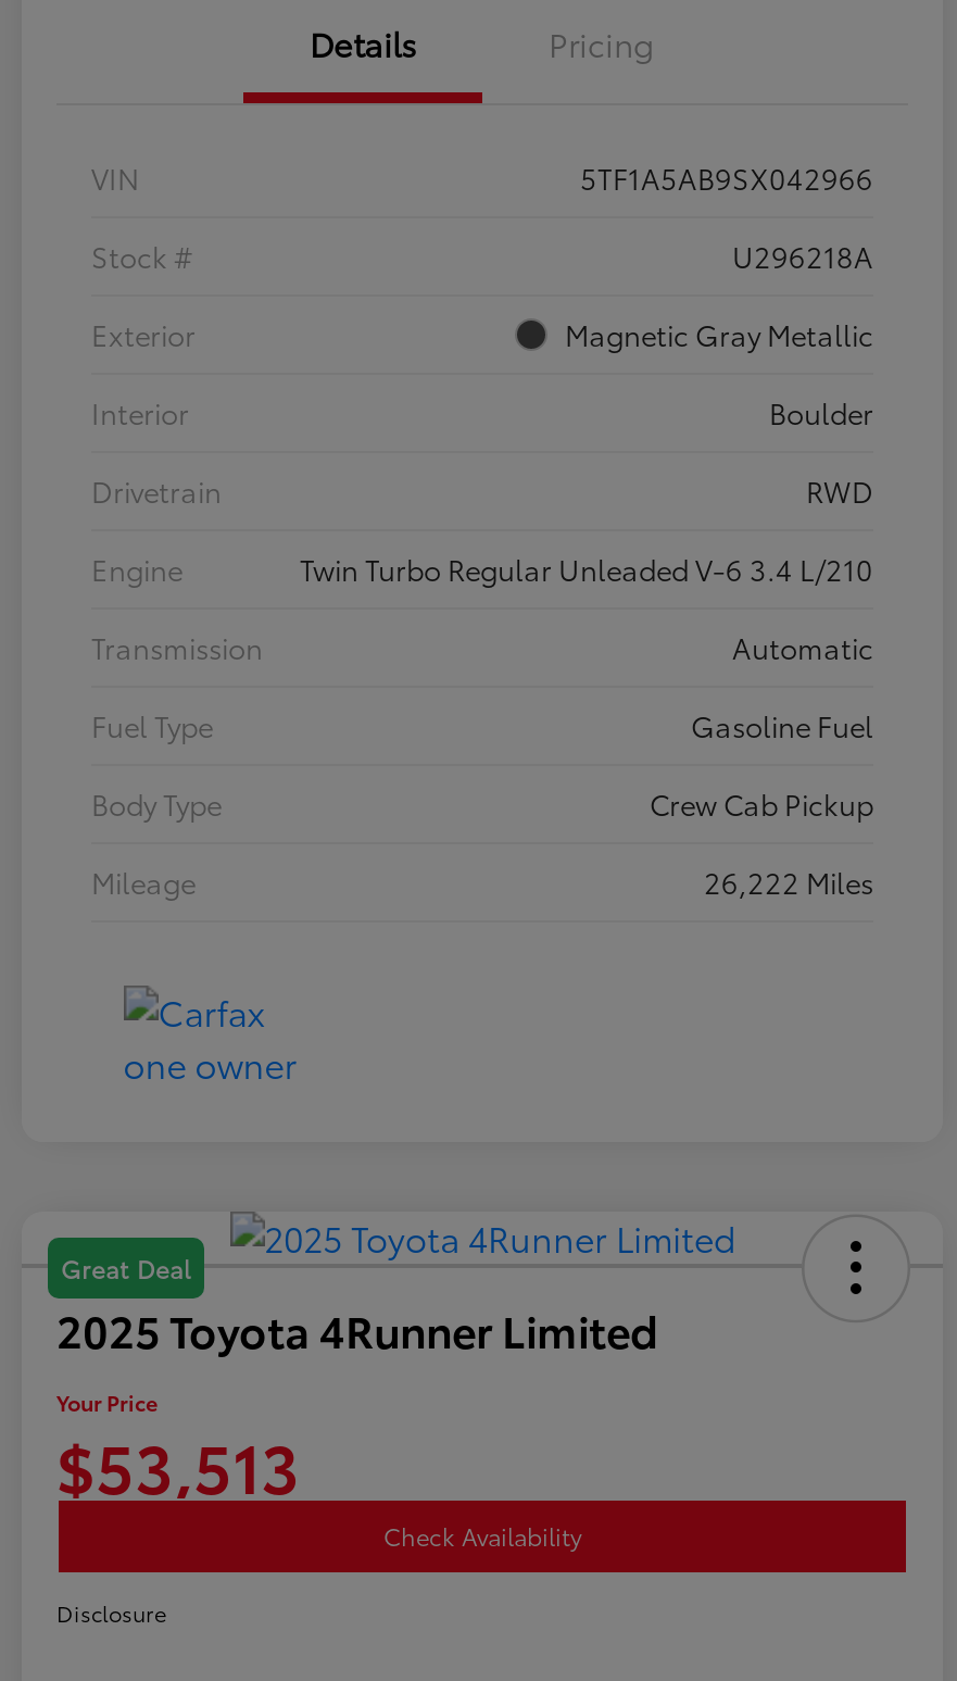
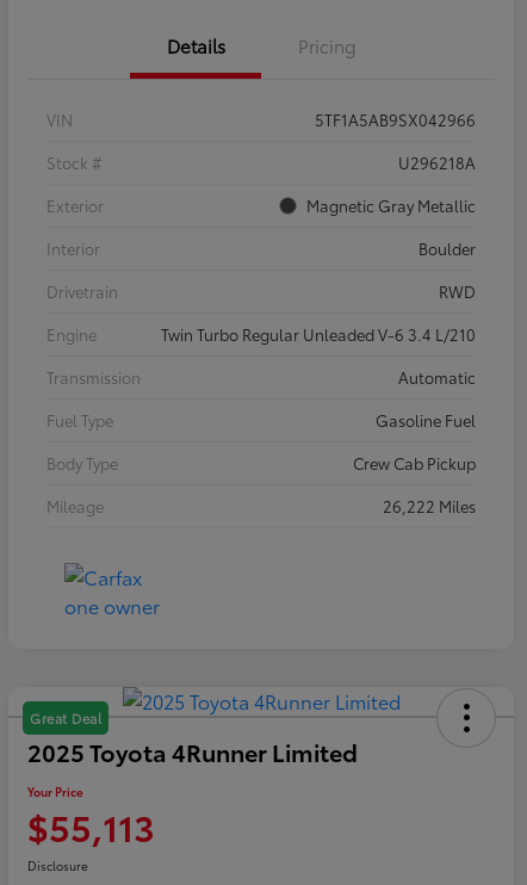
- $53,513
- Check Availability
+ $55,113
